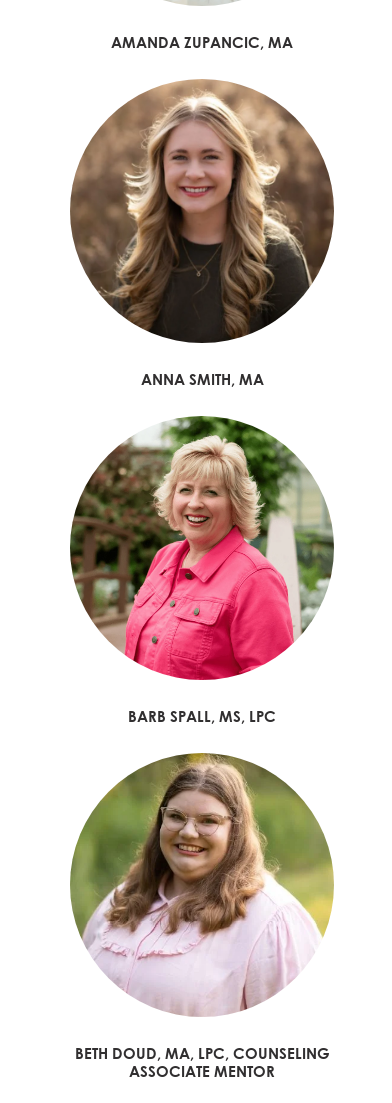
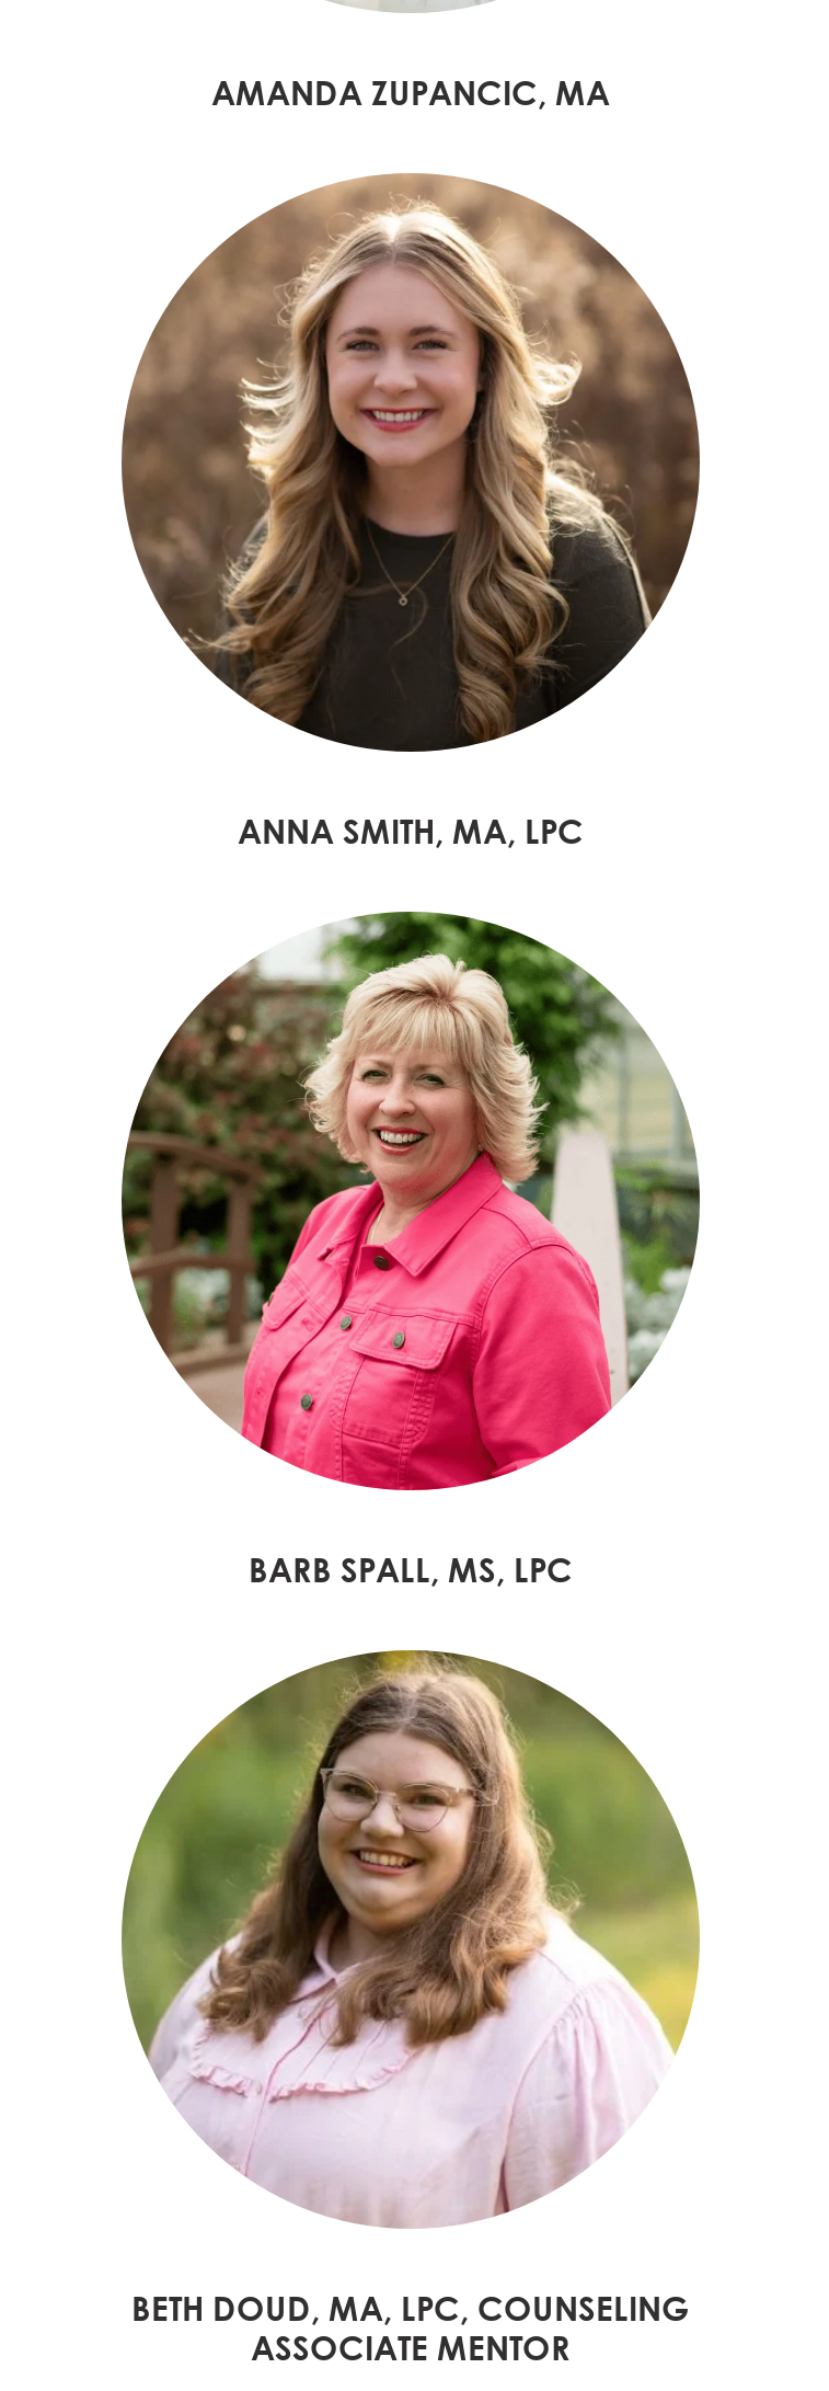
- ANNA SMITH, MA
+ ANNA SMITH, MA, LPC
